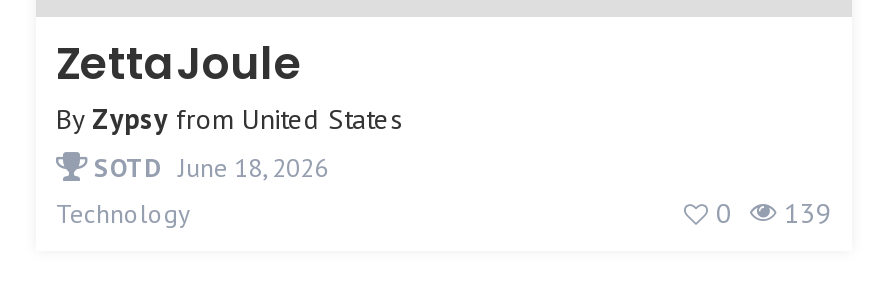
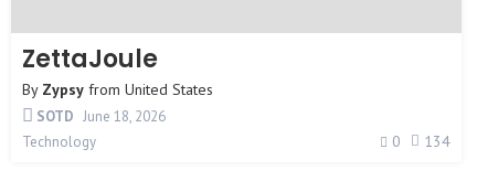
- 0 139
+ 0 134
